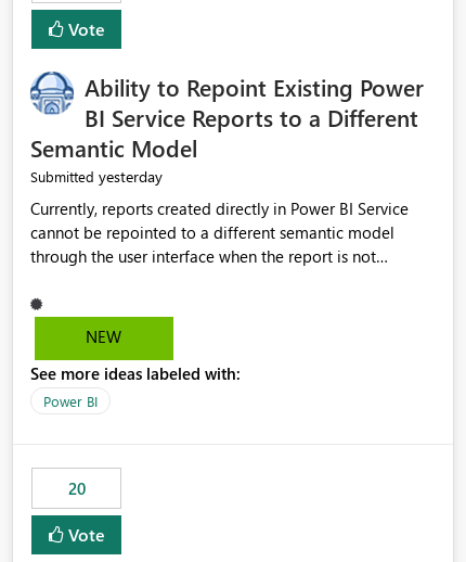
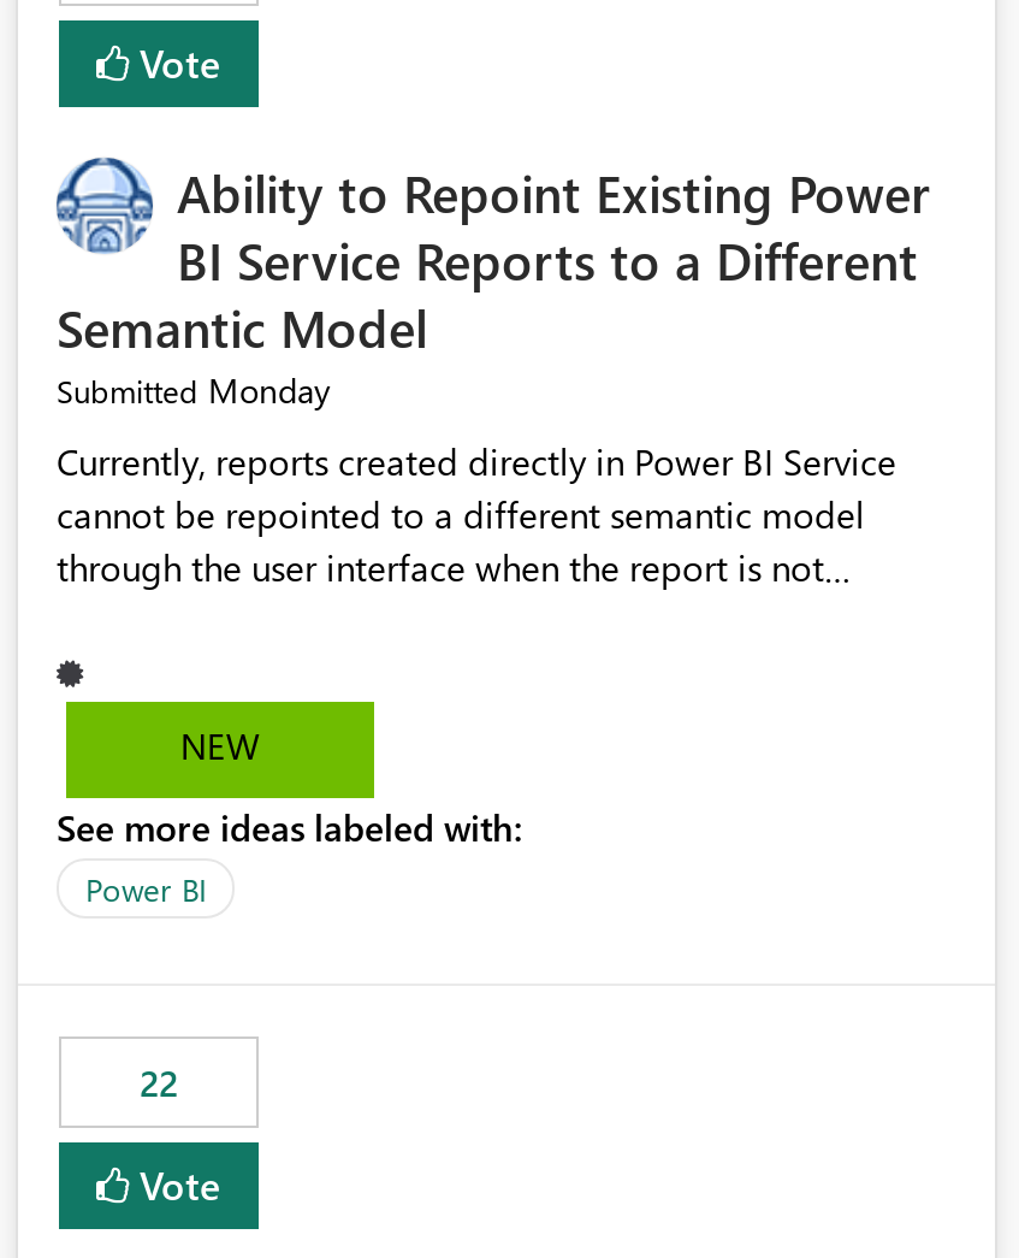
- Submitted yesterday
+ Submitted Monday

- 20
+ 22
